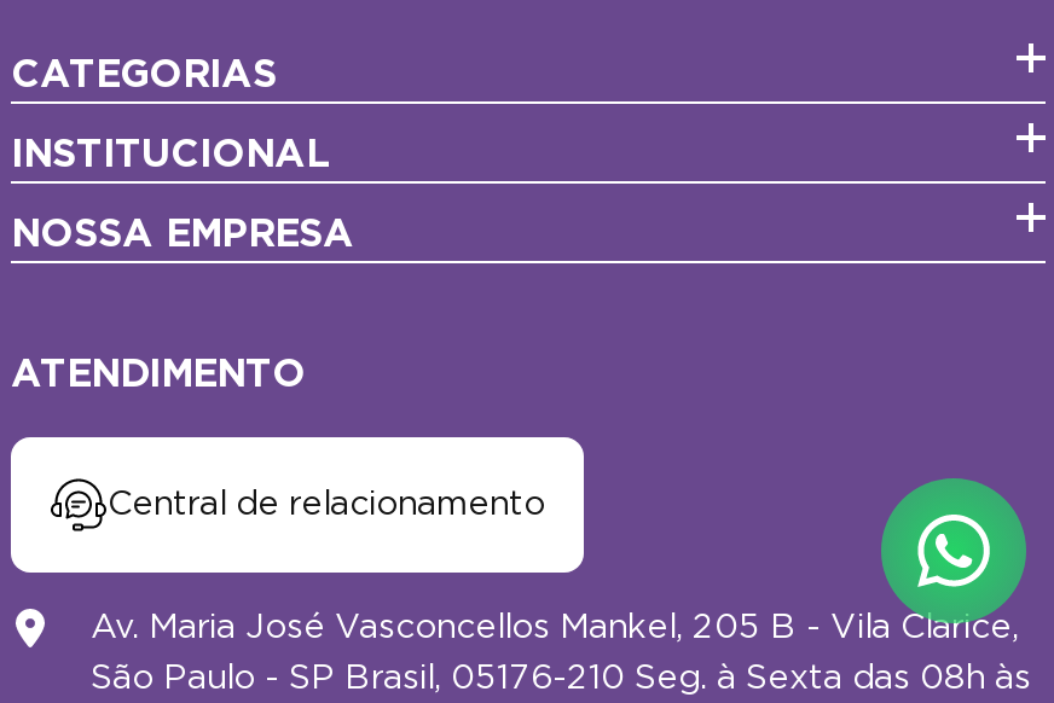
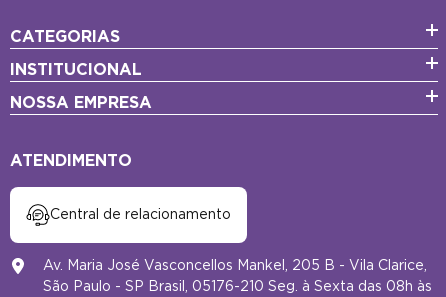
- [image]
